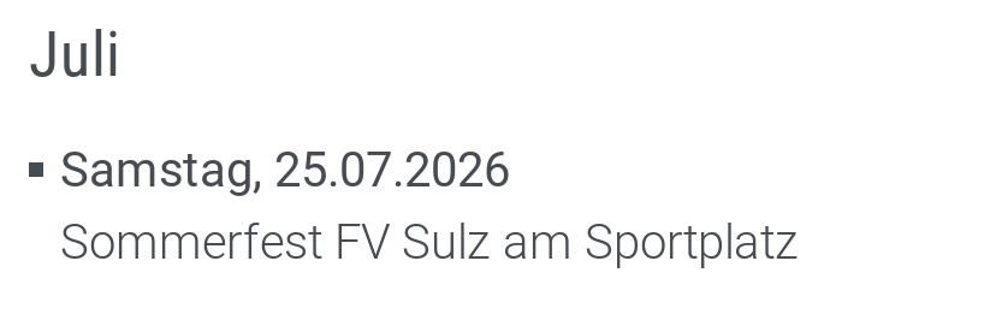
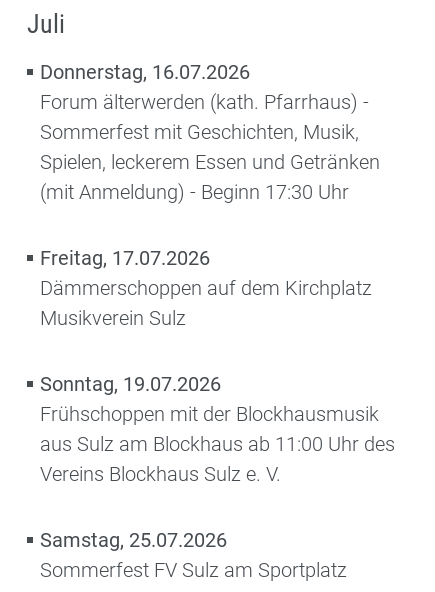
+ Donnerstag, 16.07.2026
+ Forum älterwerden (kath. Pfarrhaus) -
+ Sommerfest mit Geschichten, Musik,
+ Spielen, leckerem Essen und Getränken
+ (mit Anmeldung) - Beginn 17:30 Uhr
+ Freitag, 17.07.2026
+ Dämmerschoppen auf dem Kirchplatz
+ Musikverein Sulz
+ Sonntag, 19.07.2026
+ Frühschoppen mit der Blockhausmusik
+ aus Sulz am Blockhaus ab 11:00 Uhr des
+ Vereins Blockhaus Sulz e. V.
